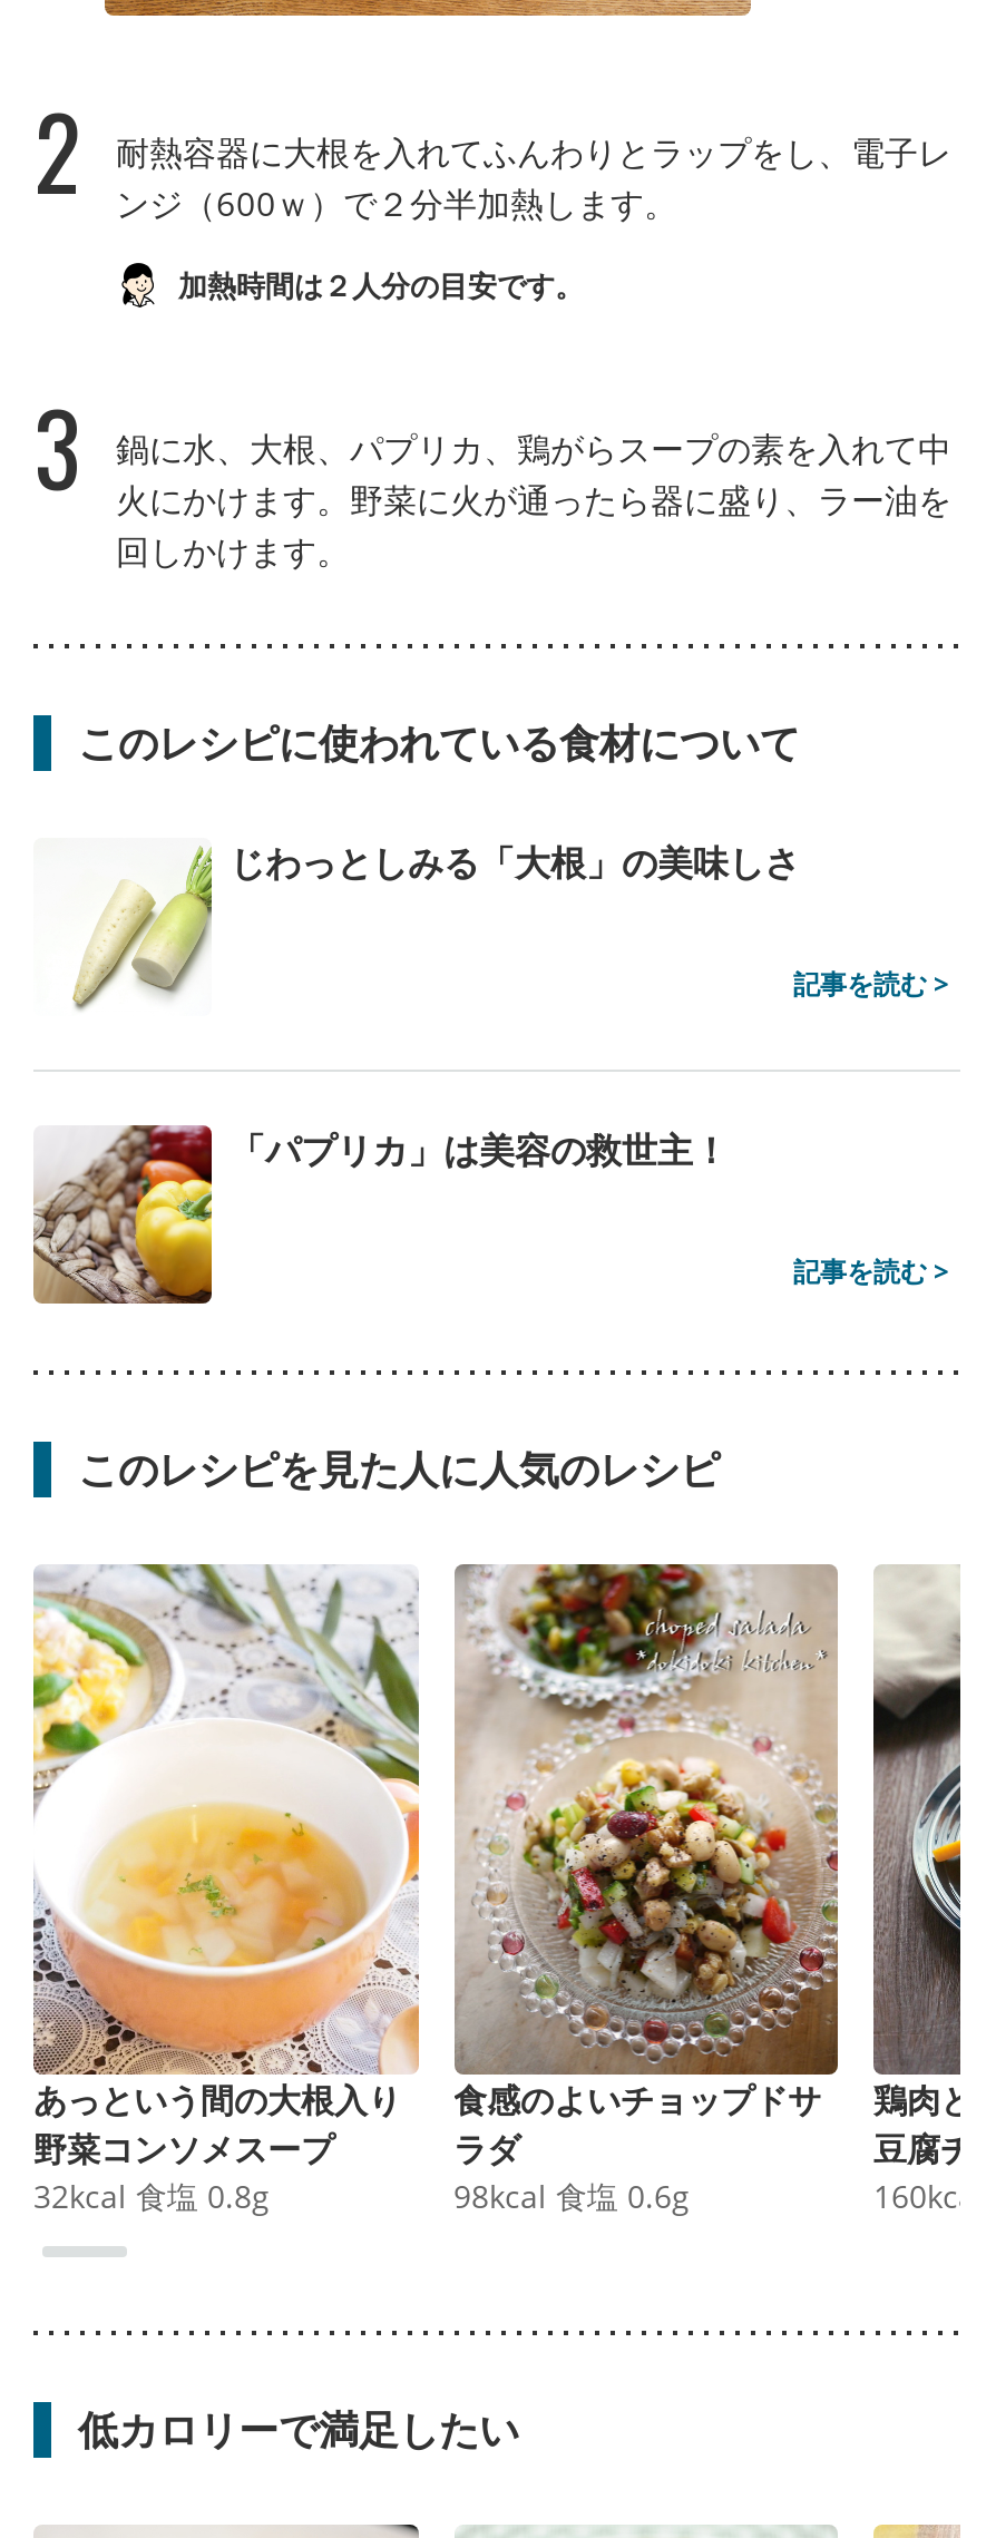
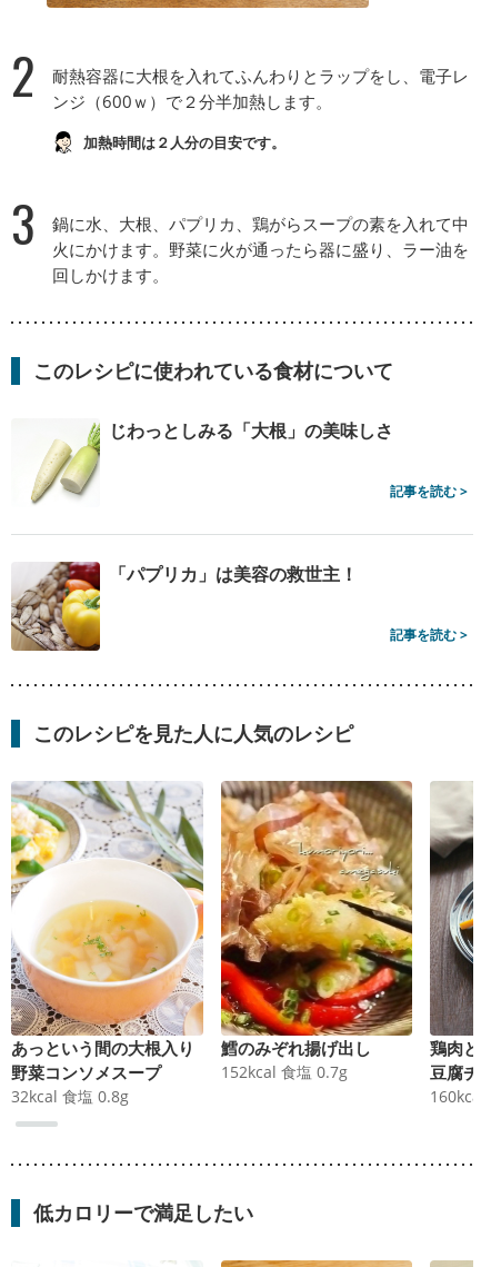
- [image]
- 食感のよいチョップドサ
- ラダ
- 98kcal 食塩0.6g
+ [image]
+ 鱈のみぞれ揚げ出し
+ 152kcal 食塩0.7g
